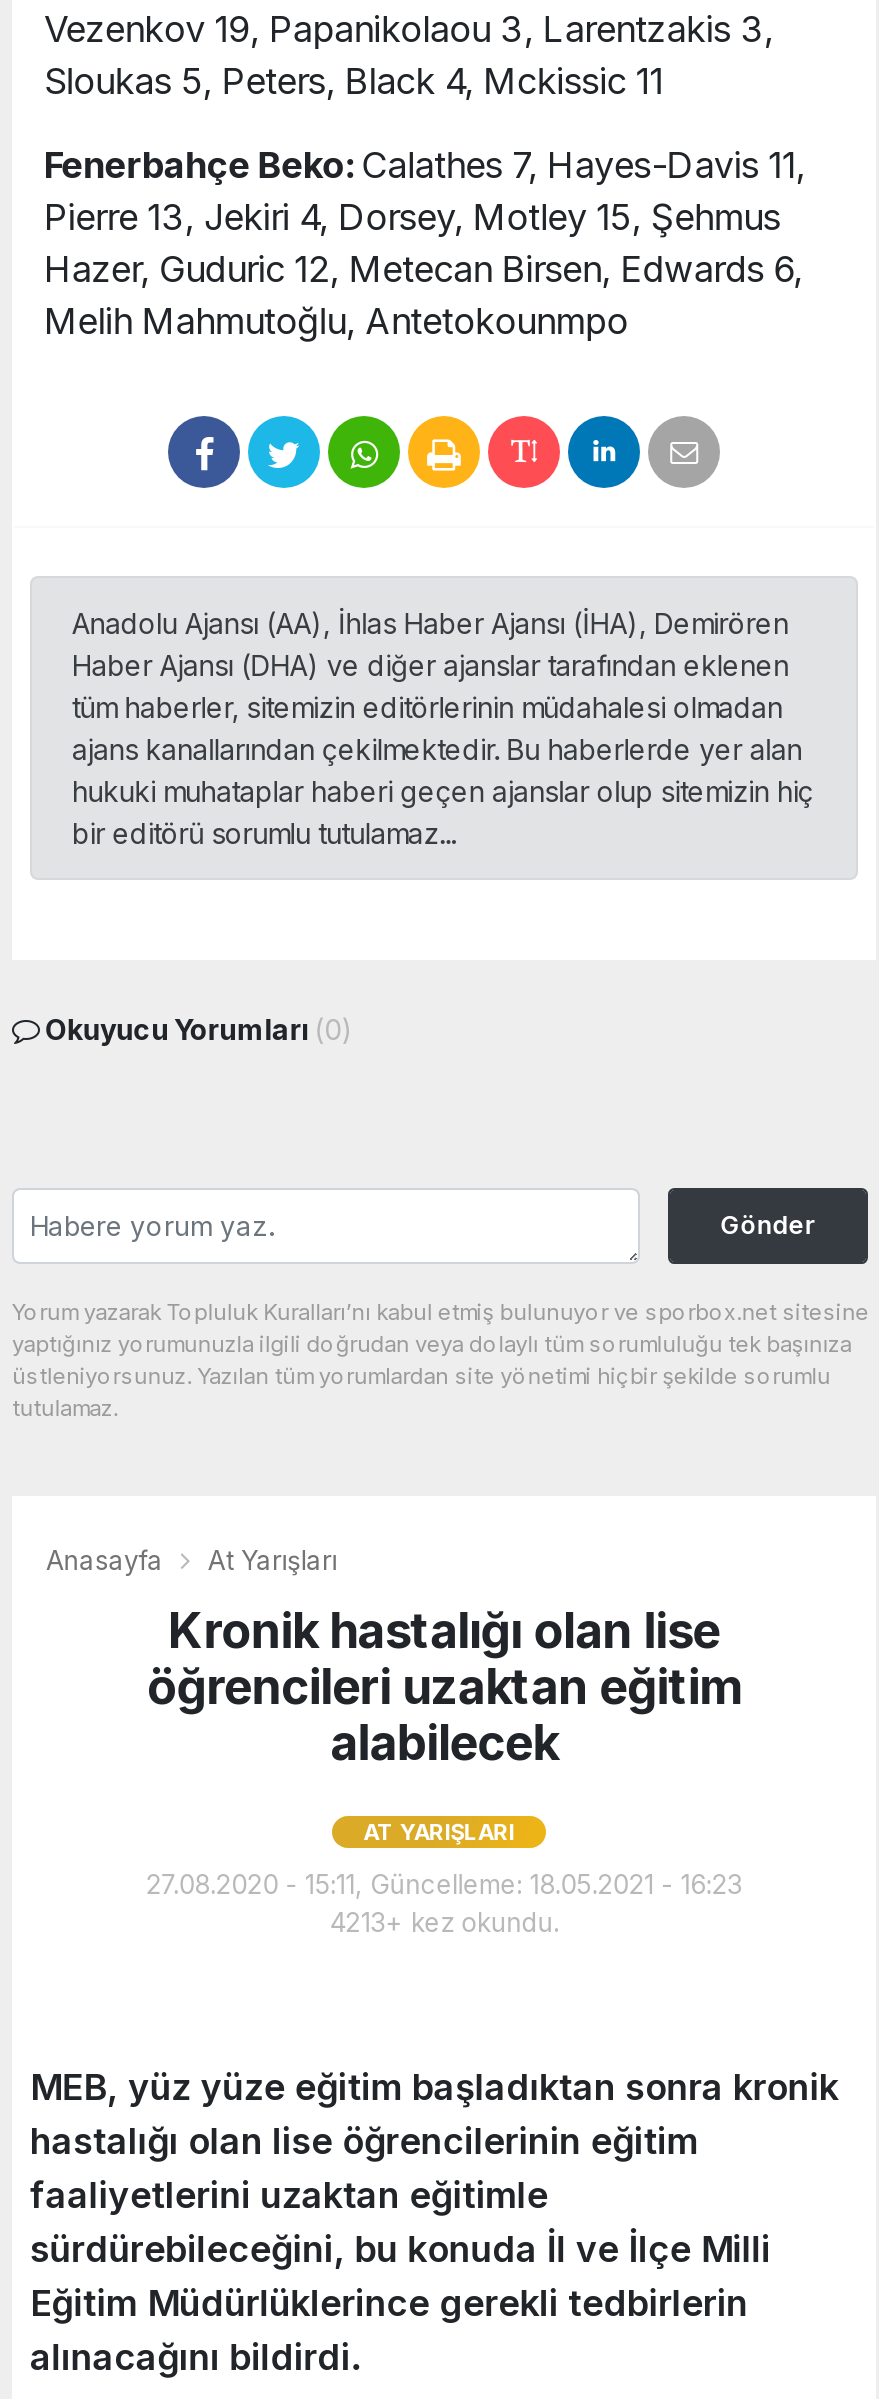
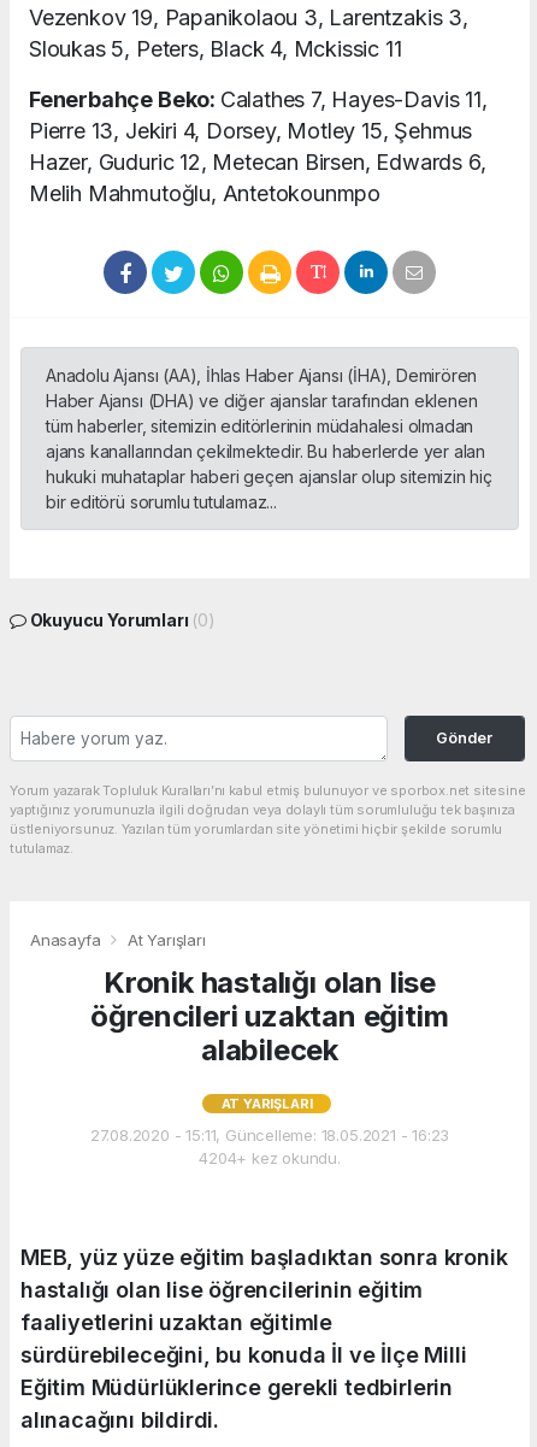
- 4213+ kez okundu.
+ 4204+ kez okundu.
